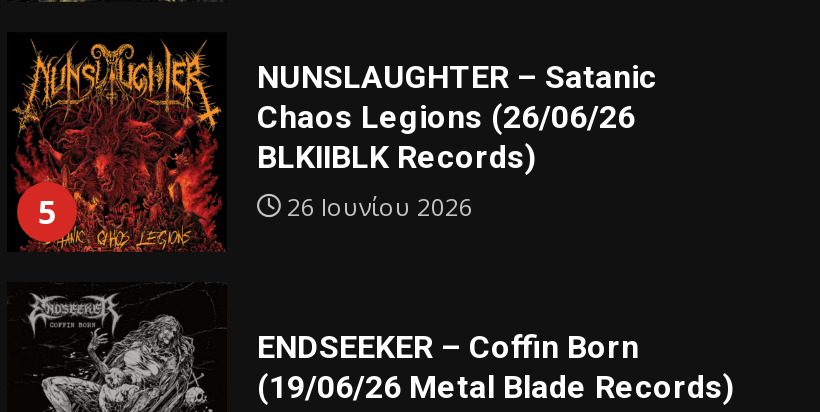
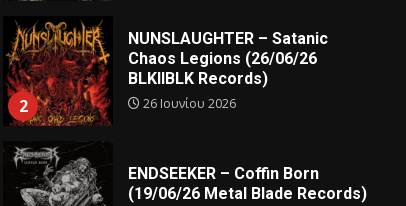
- 5
+ 2
